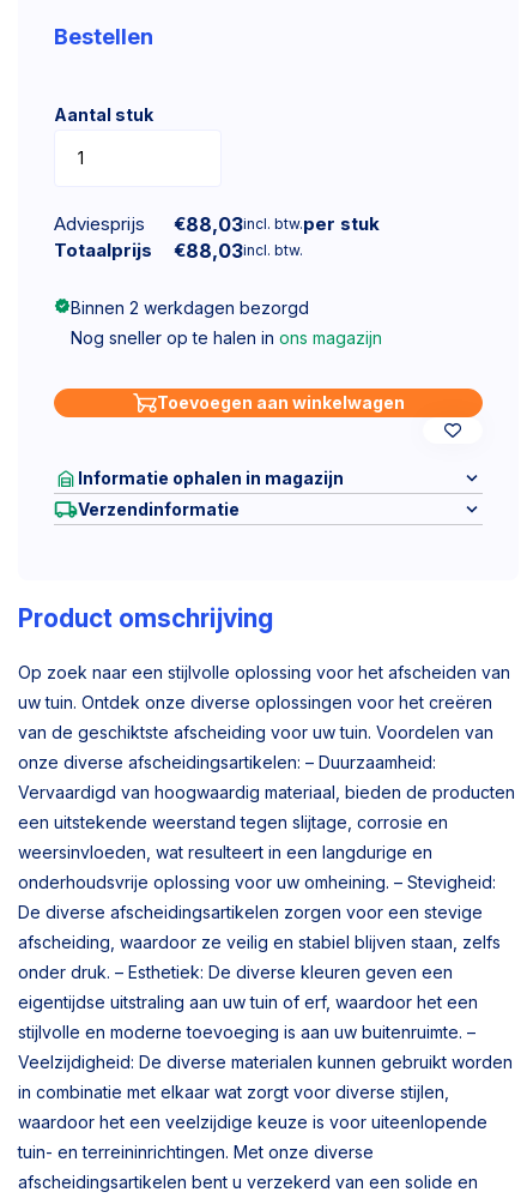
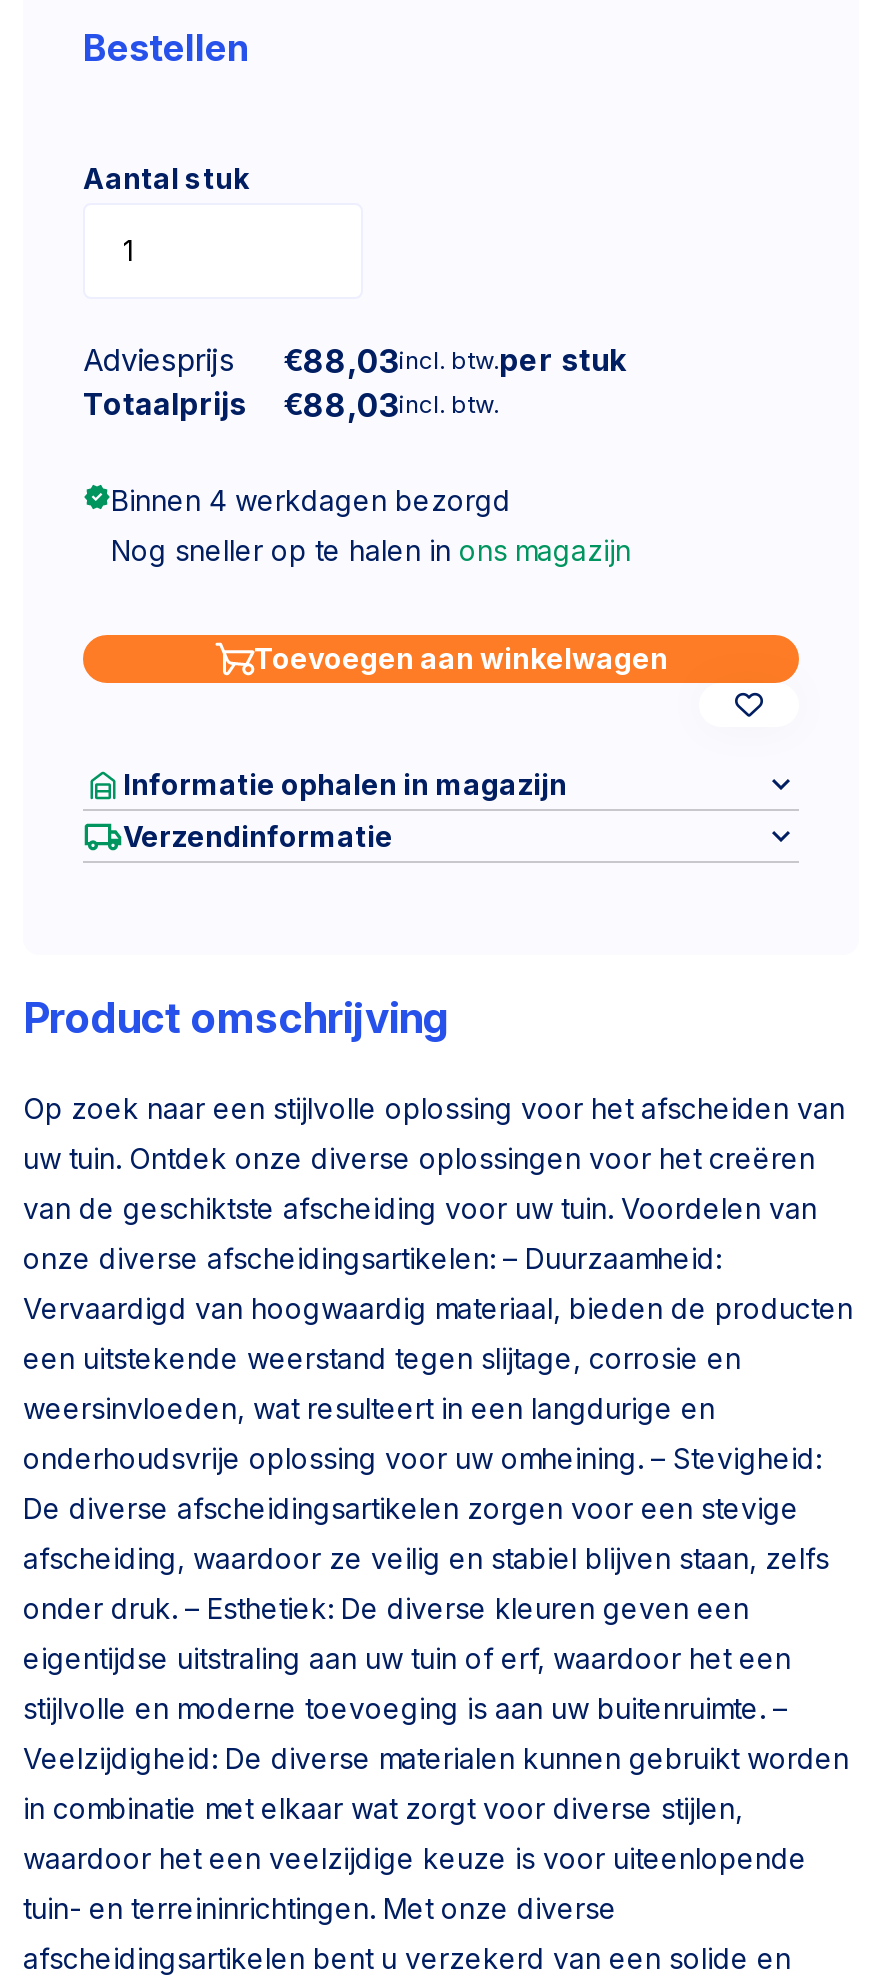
- Binnen 2 werkdagen bezorgd
+ Binnen 4 werkdagen bezorgd
